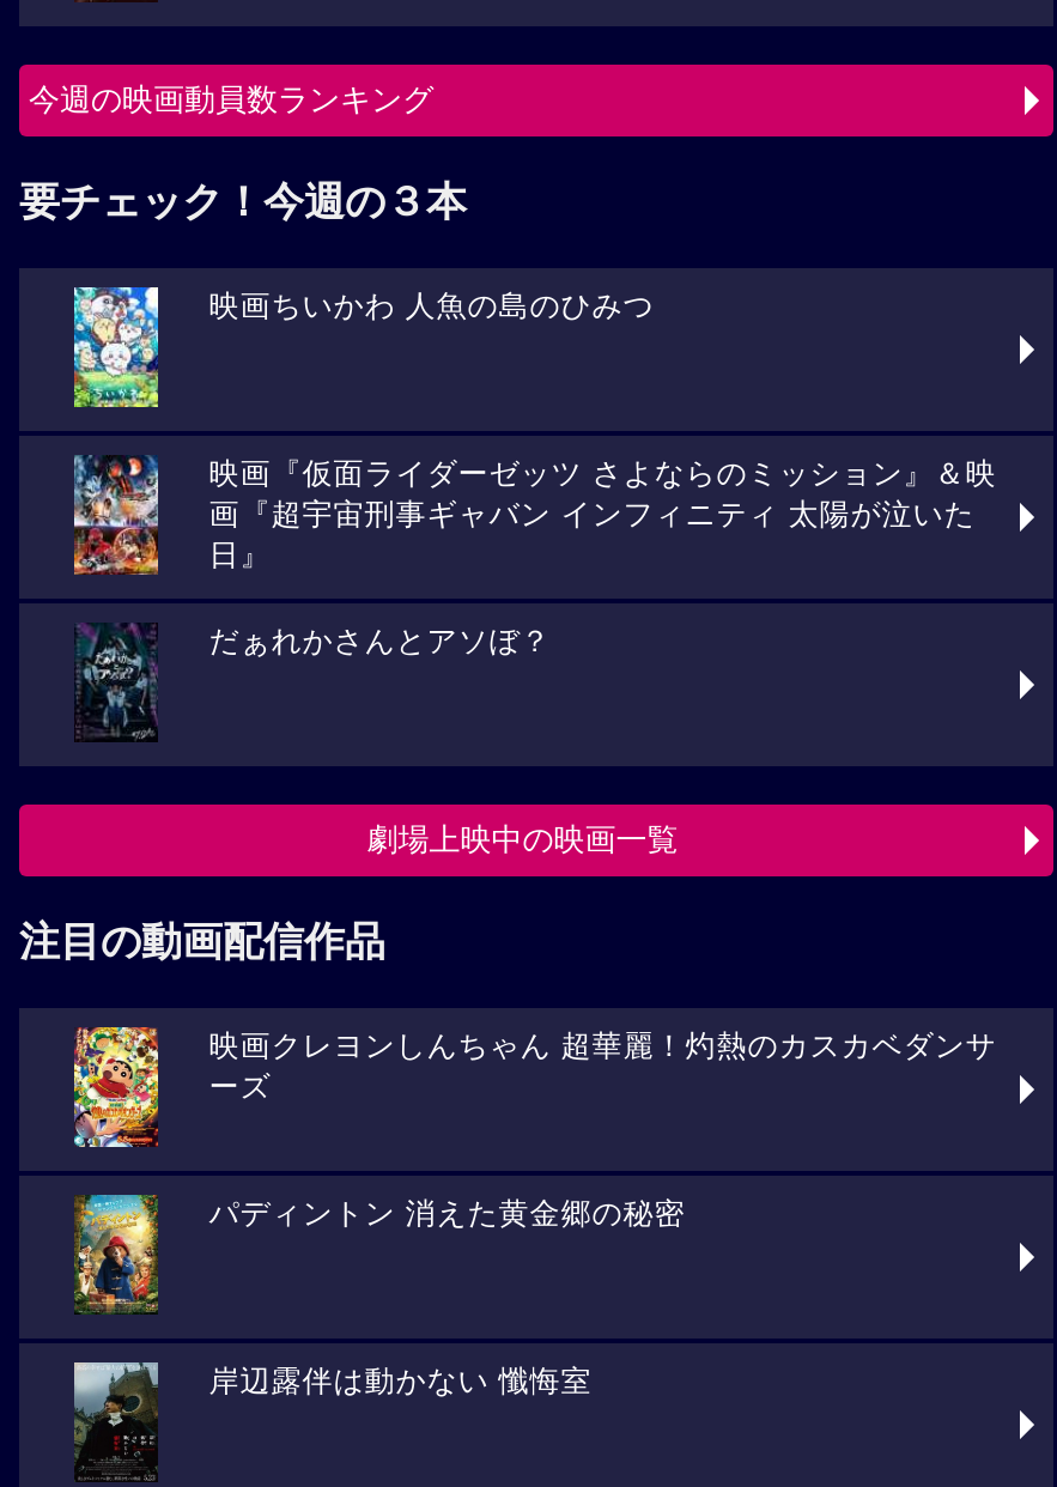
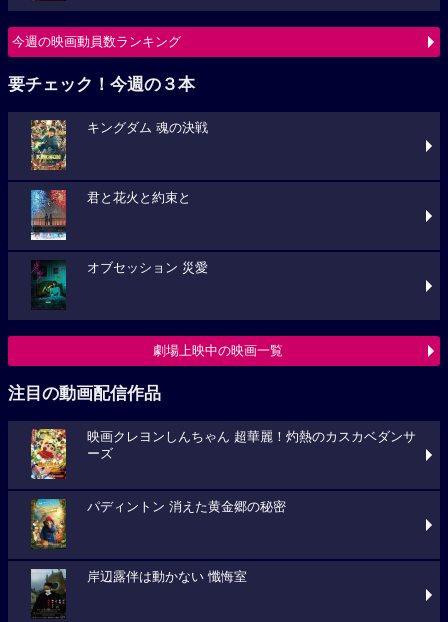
- [image]
- 映画ちいかわ 人魚の島のひみつ
+ [image]
+ キングダム 魂の決戦

- [image]
- 映画『仮面ライダーゼッツ さよならのミッション』＆映
- 画『超宇宙刑事ギャバン インフィニティ 太陽が泣いた
- 日』
+ [image]
+ 君と花火と約束と

- [image]
- だぁれかさんとアソぼ？
+ [image]
+ オブセッション 災愛
